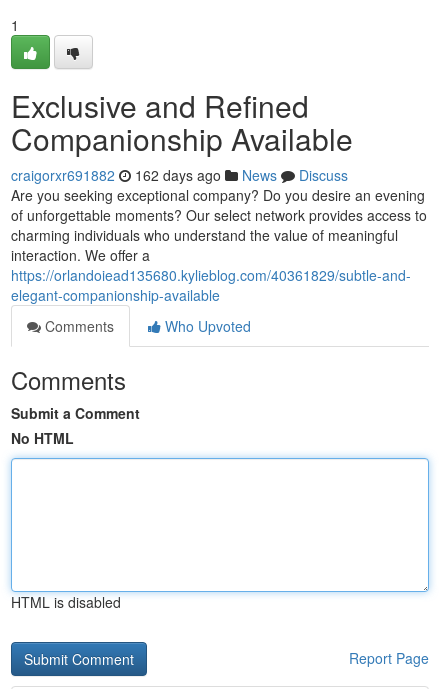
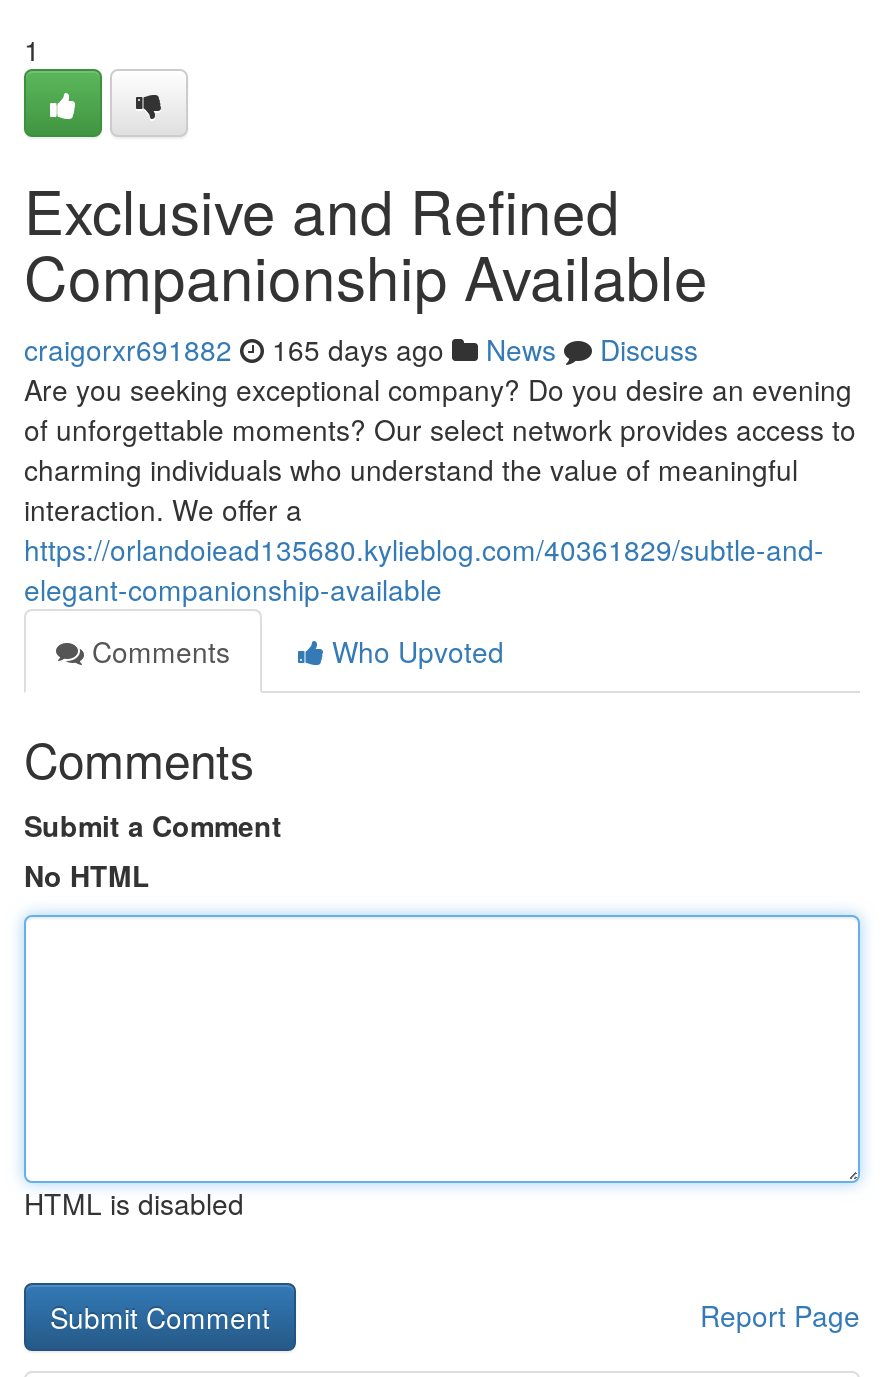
- craigorxr691882 162 days ago News Discuss
+ craigorxr691882 165 days ago News Discuss
